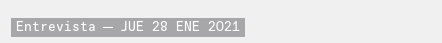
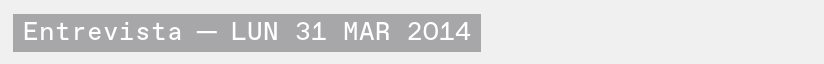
- Entrevista JUE 28 ENE 2021
+ Entrevista LUN 31 MAR 2014
